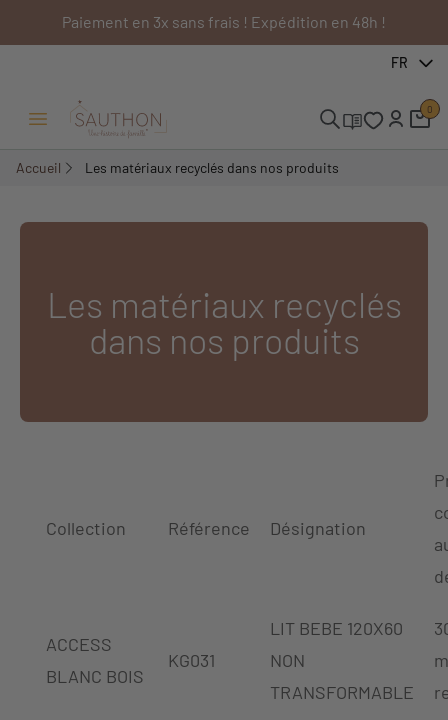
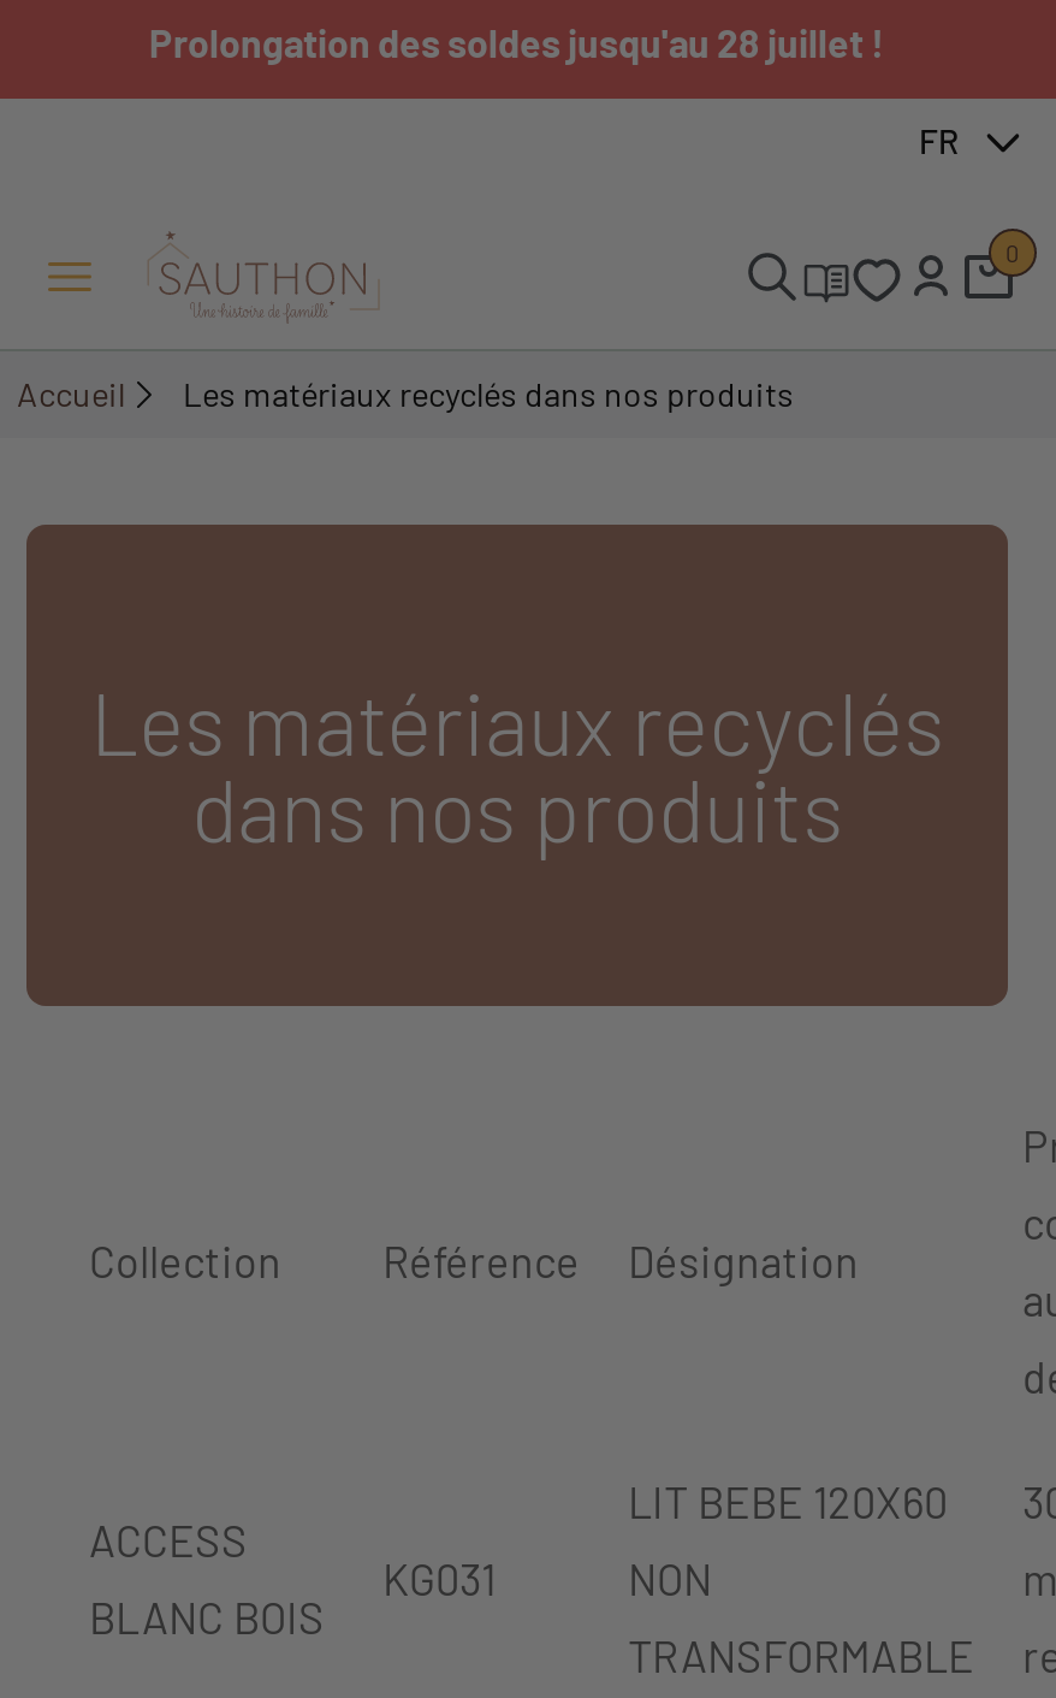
- Paiement en 3x sans frais ! Expédition en 48h !
+ Prolongation des soldes jusqu'au 28 juillet !
